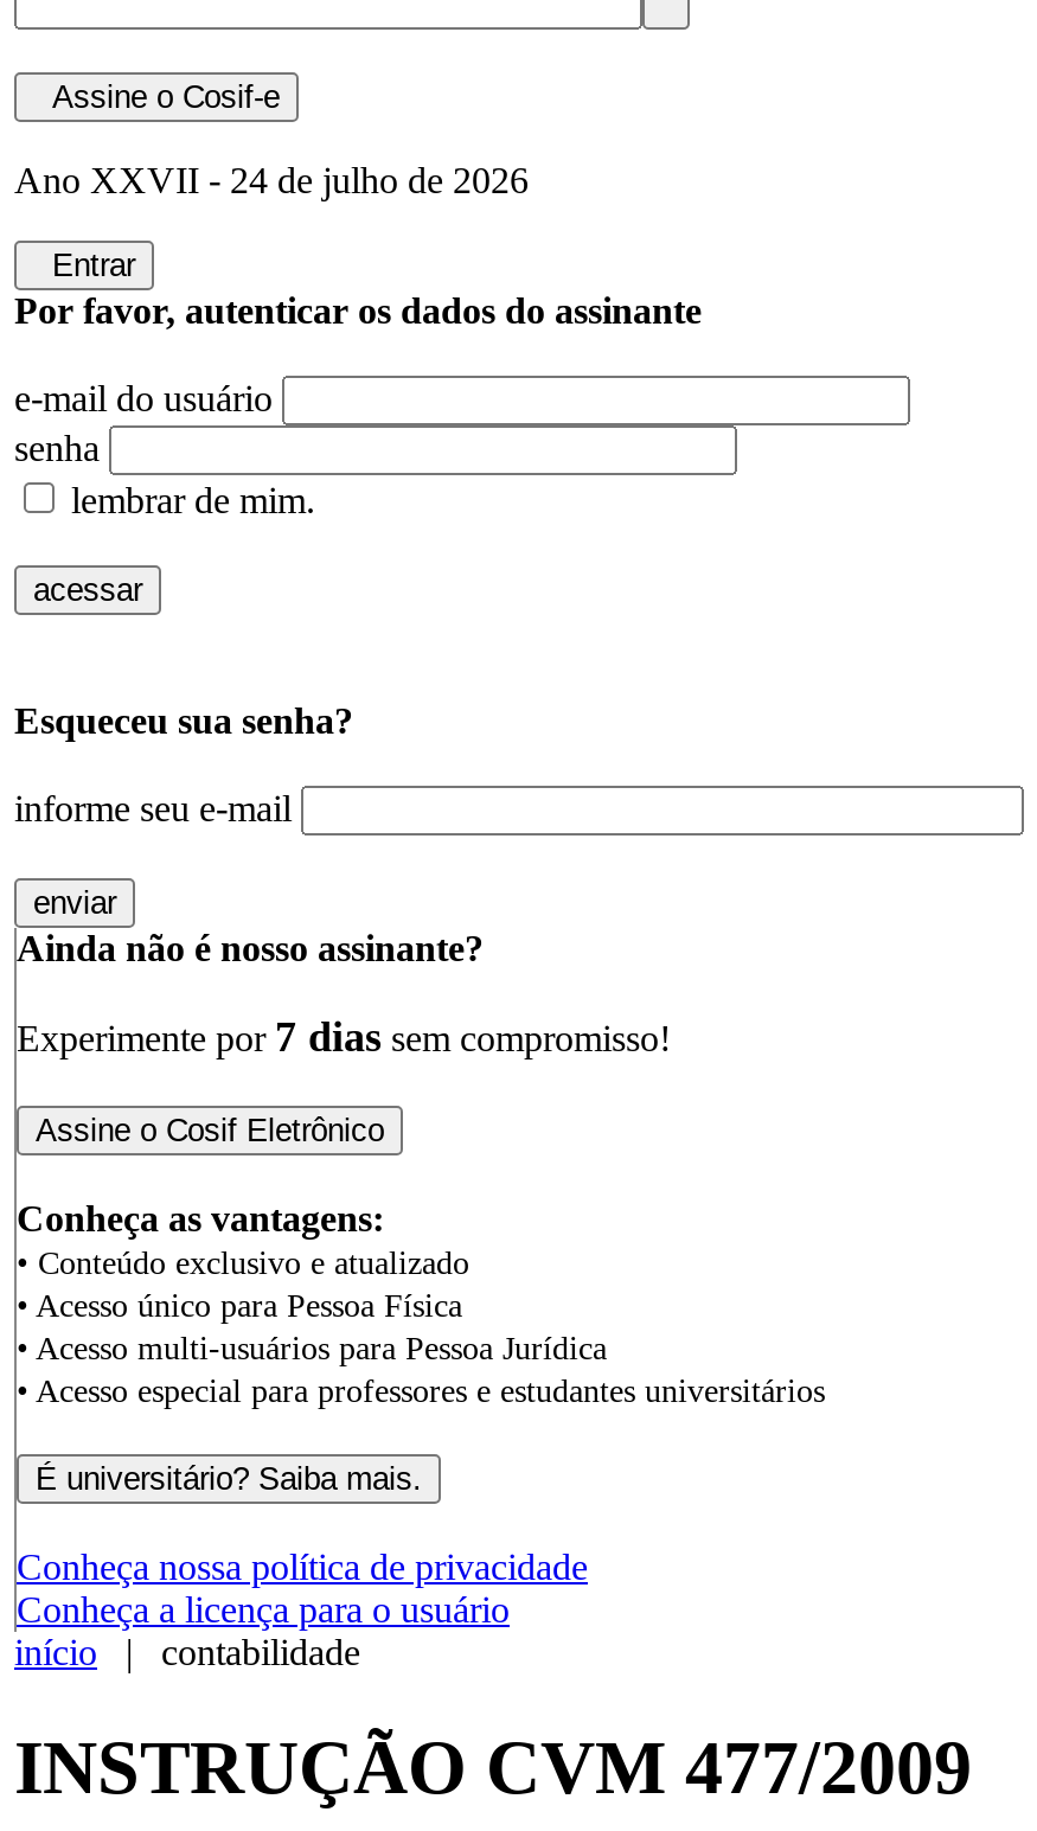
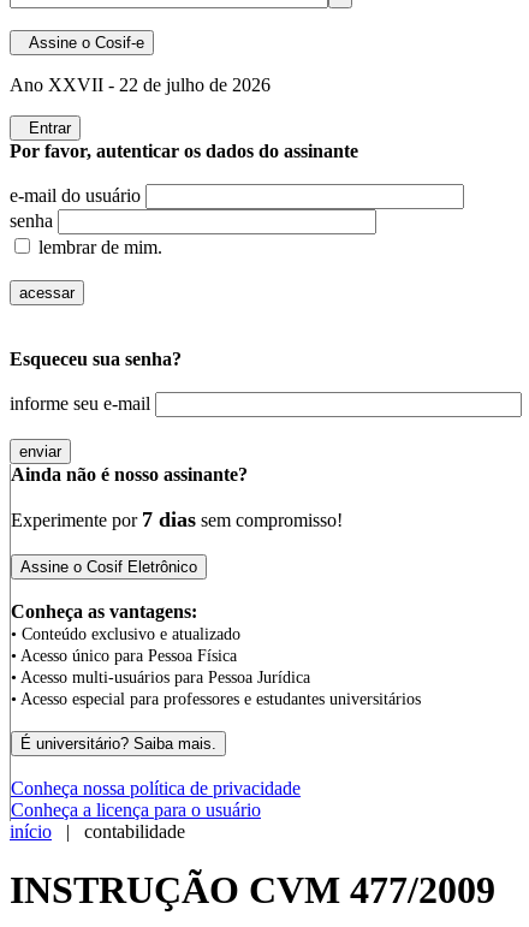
- Ano XXVII - 24 de julho de 2026
+ Ano XXVII - 22 de julho de 2026
